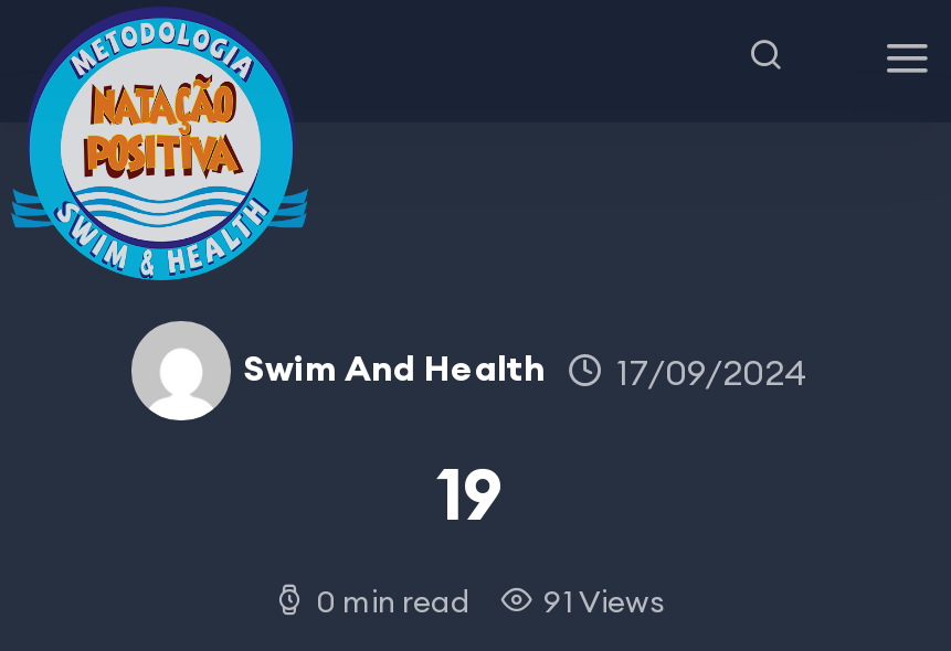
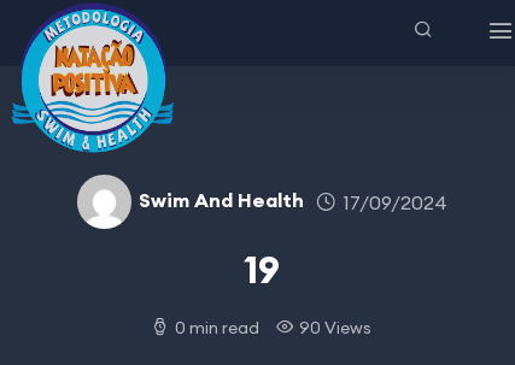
- 91 Views
+ 90 Views
